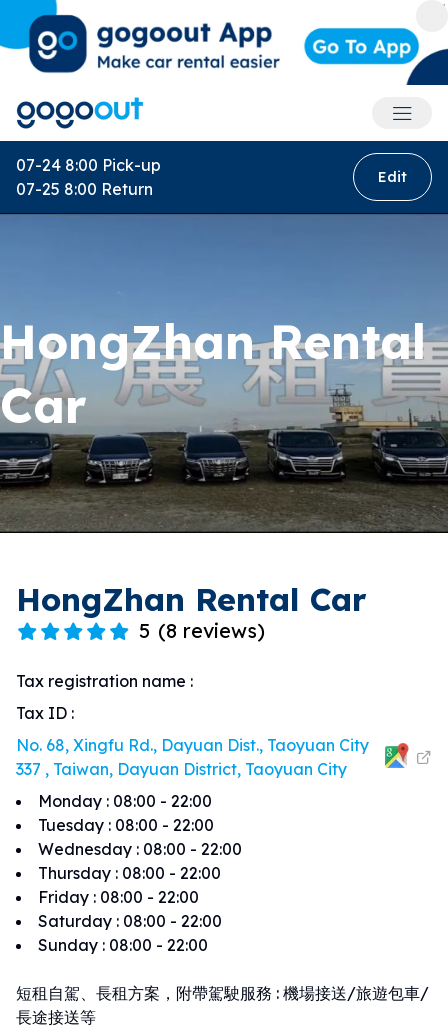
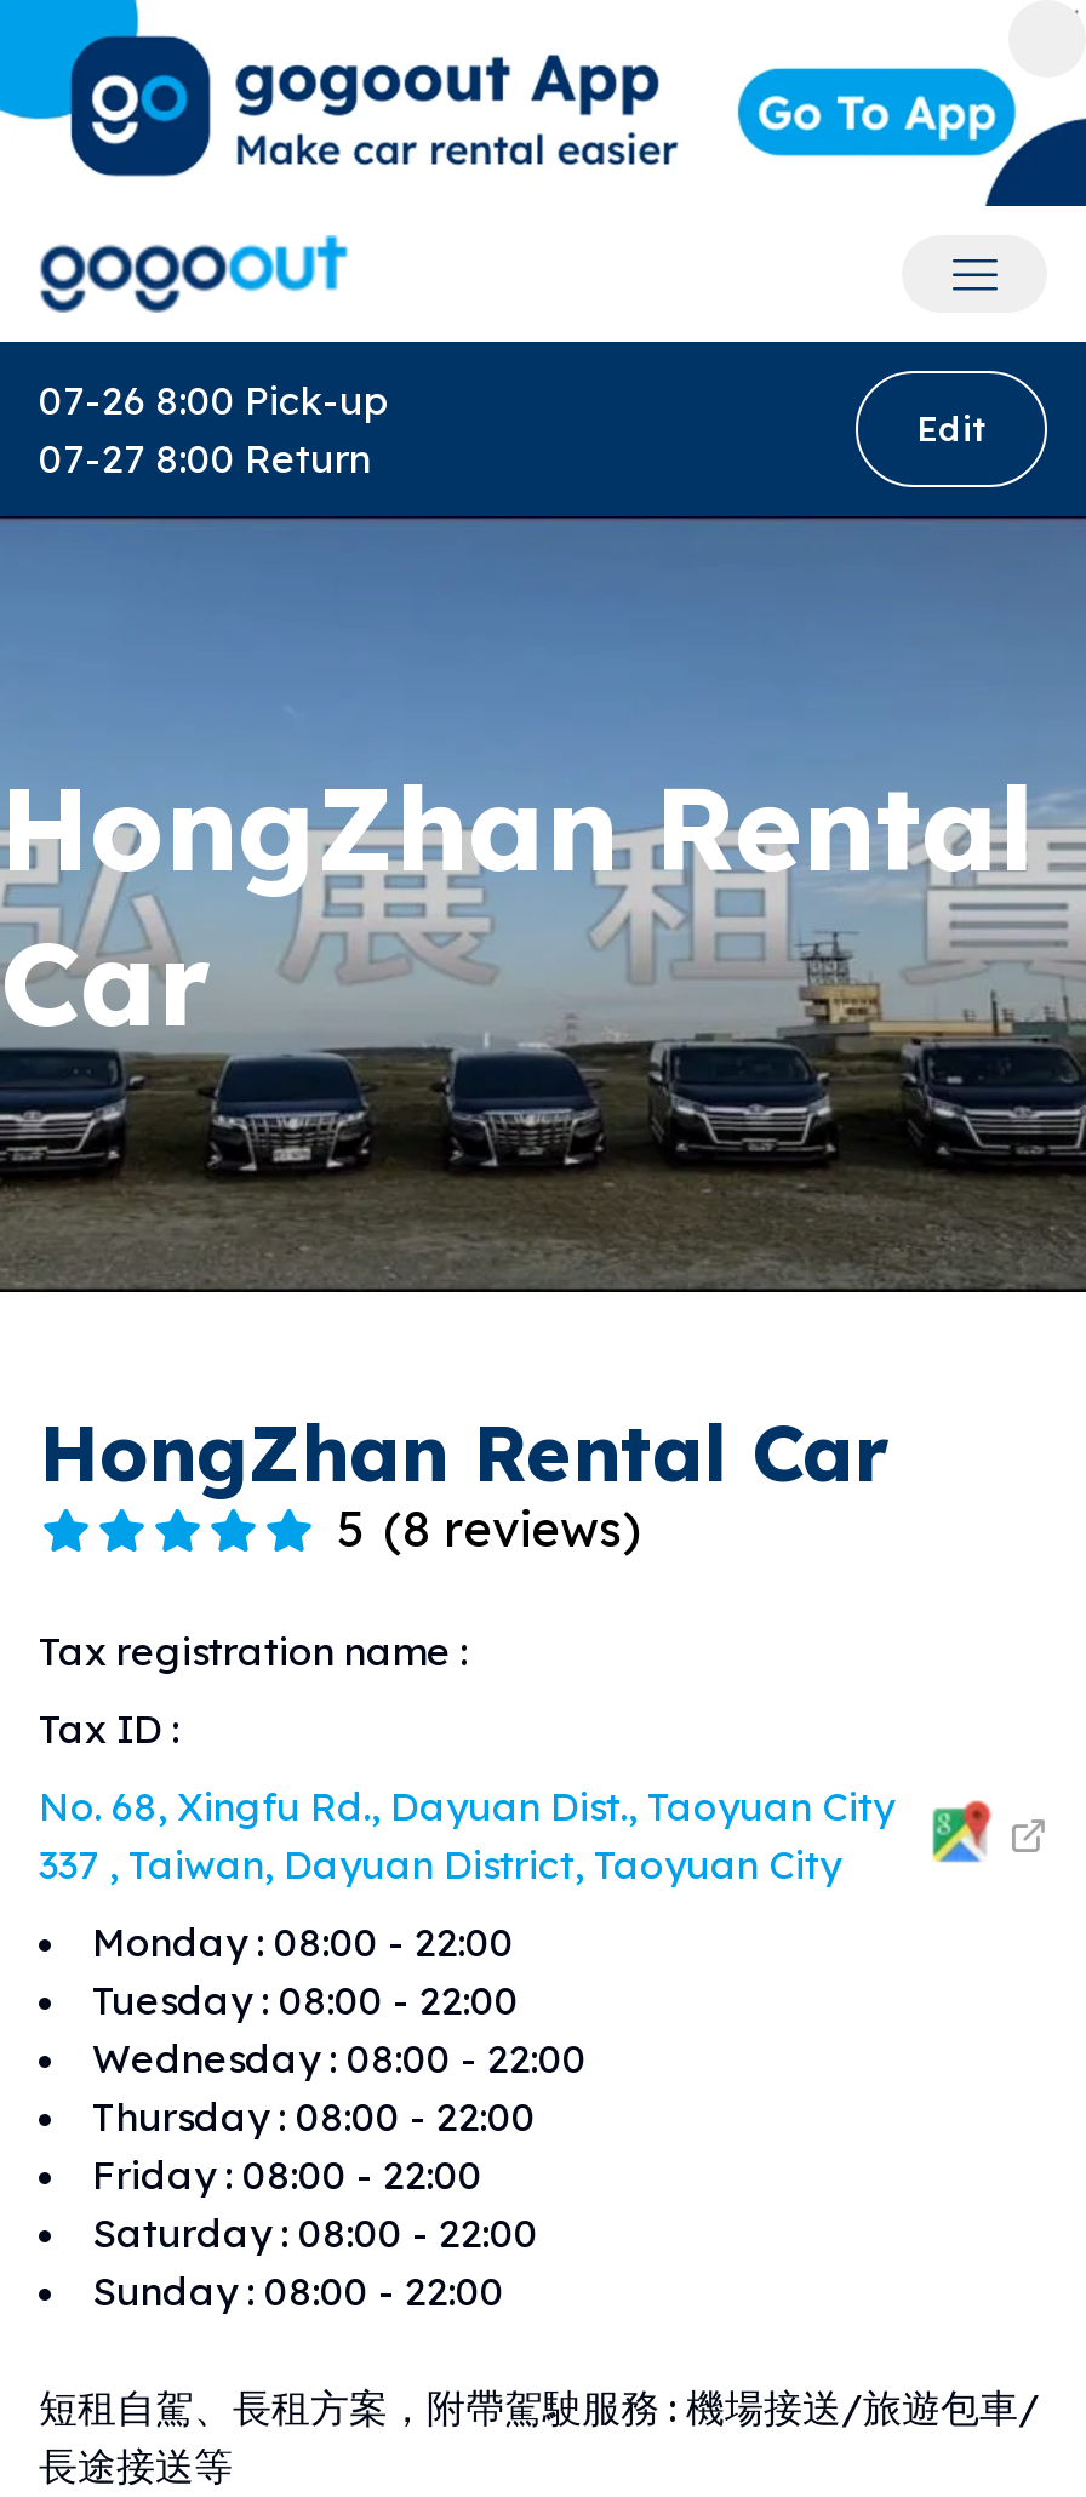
- 07-24 8:00 Pick-up
+ 07-26 8:00 Pick-up

- 07-25 8:00 Return
+ 07-27 8:00 Return
